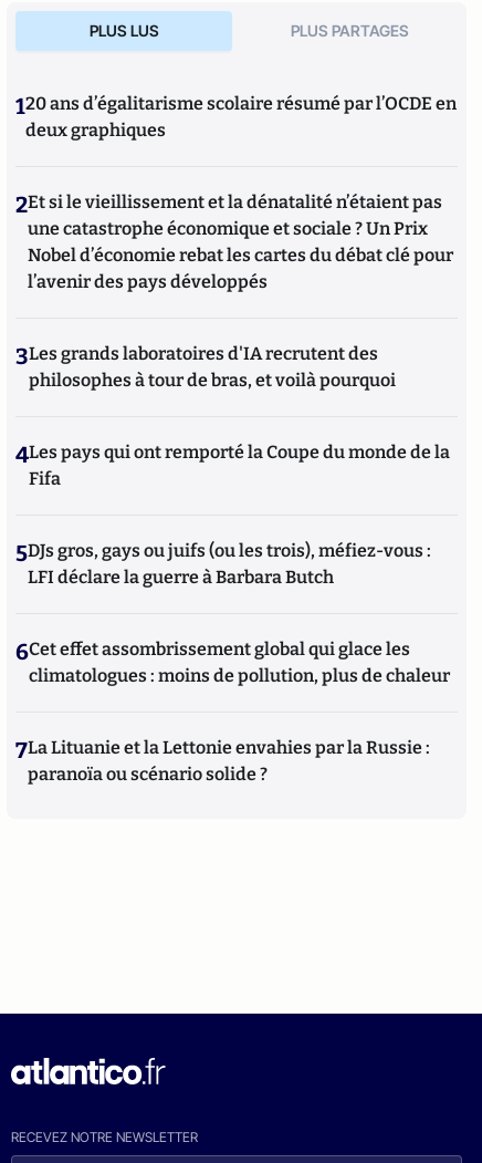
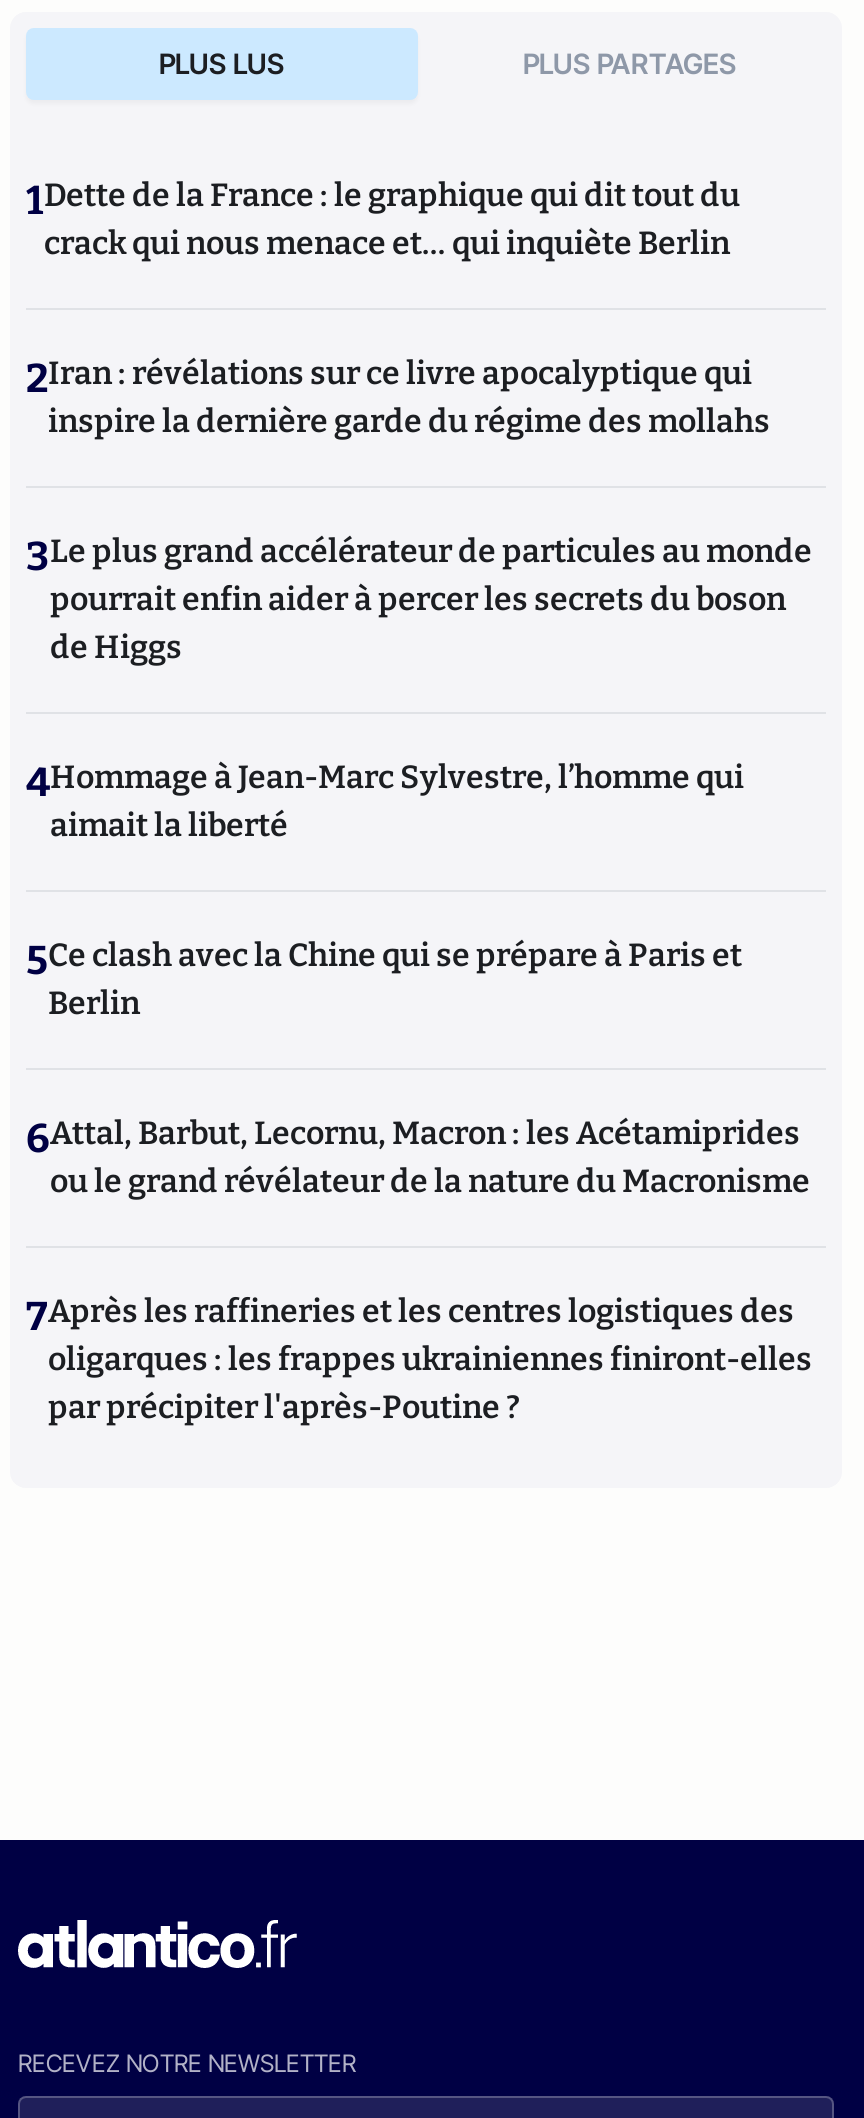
- 120 ans d’égalitarisme scolaire résumé par l’OCDE en
- deux graphiques
+ 1Dette de la France : le graphique qui dit tout du
+ crack qui nous menace et… qui inquiète Berlin

- 2Et si le vieillissement et la dénatalité n’étaient pas
- une catastrophe économique et sociale ? Un Prix
- Nobel d’économie rebat les cartes du débat clé pour
- l’avenir des pays développés
+ 2Iran : révélations sur ce livre apocalyptique qui
+ inspire la dernière garde du régime des mollahs

- 3Les grands laboratoires d'IA recrutent des
- philosophes à tour de bras, et voilà pourquoi
+ 3Le plus grand accélérateur de particules au monde
+ pourrait enfin aider à percer les secrets du boson
+ de Higgs

- 4Les pays qui ont remporté la Coupe du monde de la
- Fifa
+ 4Hommage à Jean-Marc Sylvestre, l’homme qui
+ aimait la liberté

- 5DJs gros, gays ou juifs (ou les trois), méfiez-vous :
- LFI déclare la guerre à Barbara Butch
+ 5Ce clash avec la Chine qui se prépare à Paris et
+ Berlin

- 6Cet effet assombrissement global qui glace les
- climatologues : moins de pollution, plus de chaleur
+ 6Attal, Barbut, Lecornu, Macron : les Acétamiprides
+ ou le grand révélateur de la nature du Macronisme

- 7La Lituanie et la Lettonie envahies par la Russie :
- paranoïa ou scénario solide ?
+ 7Après les raffineries et les centres logistiques des
+ oligarques : les frappes ukrainiennes finiront-elles
+ par précipiter l'après-Poutine ?
